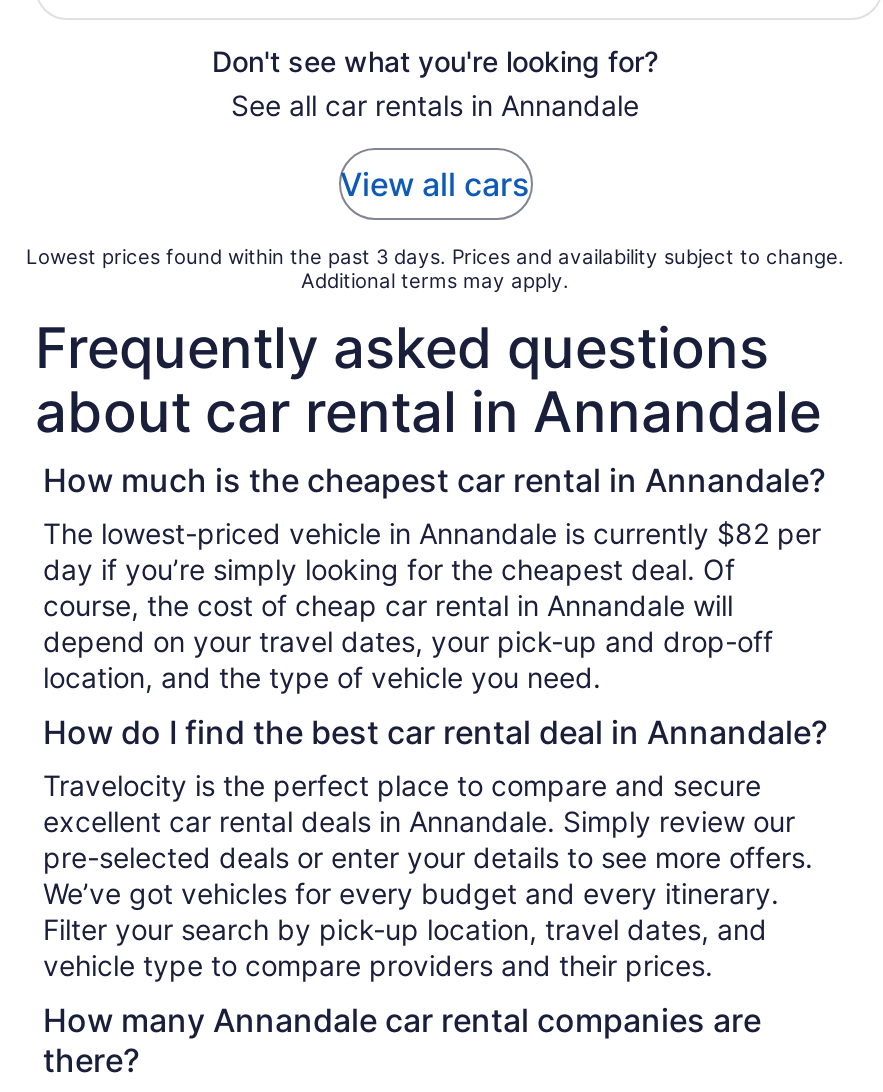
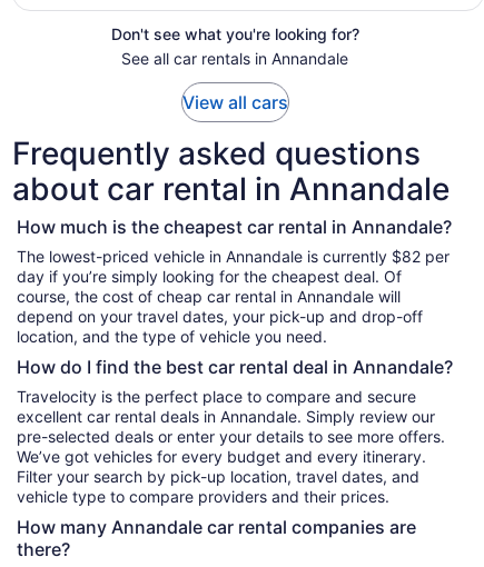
- Lowest prices found within the past 3 days. Prices and availability subject to change.
- Additional terms may apply.
